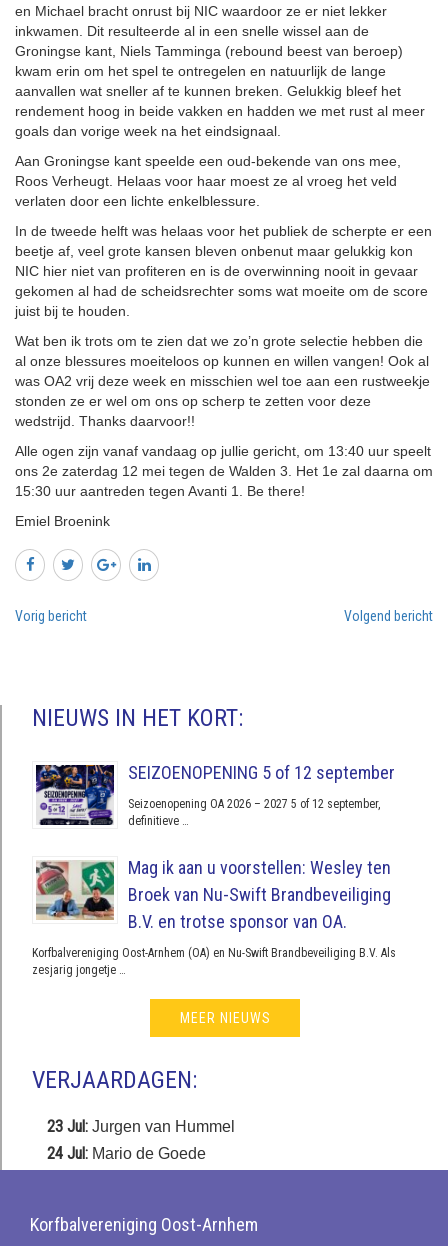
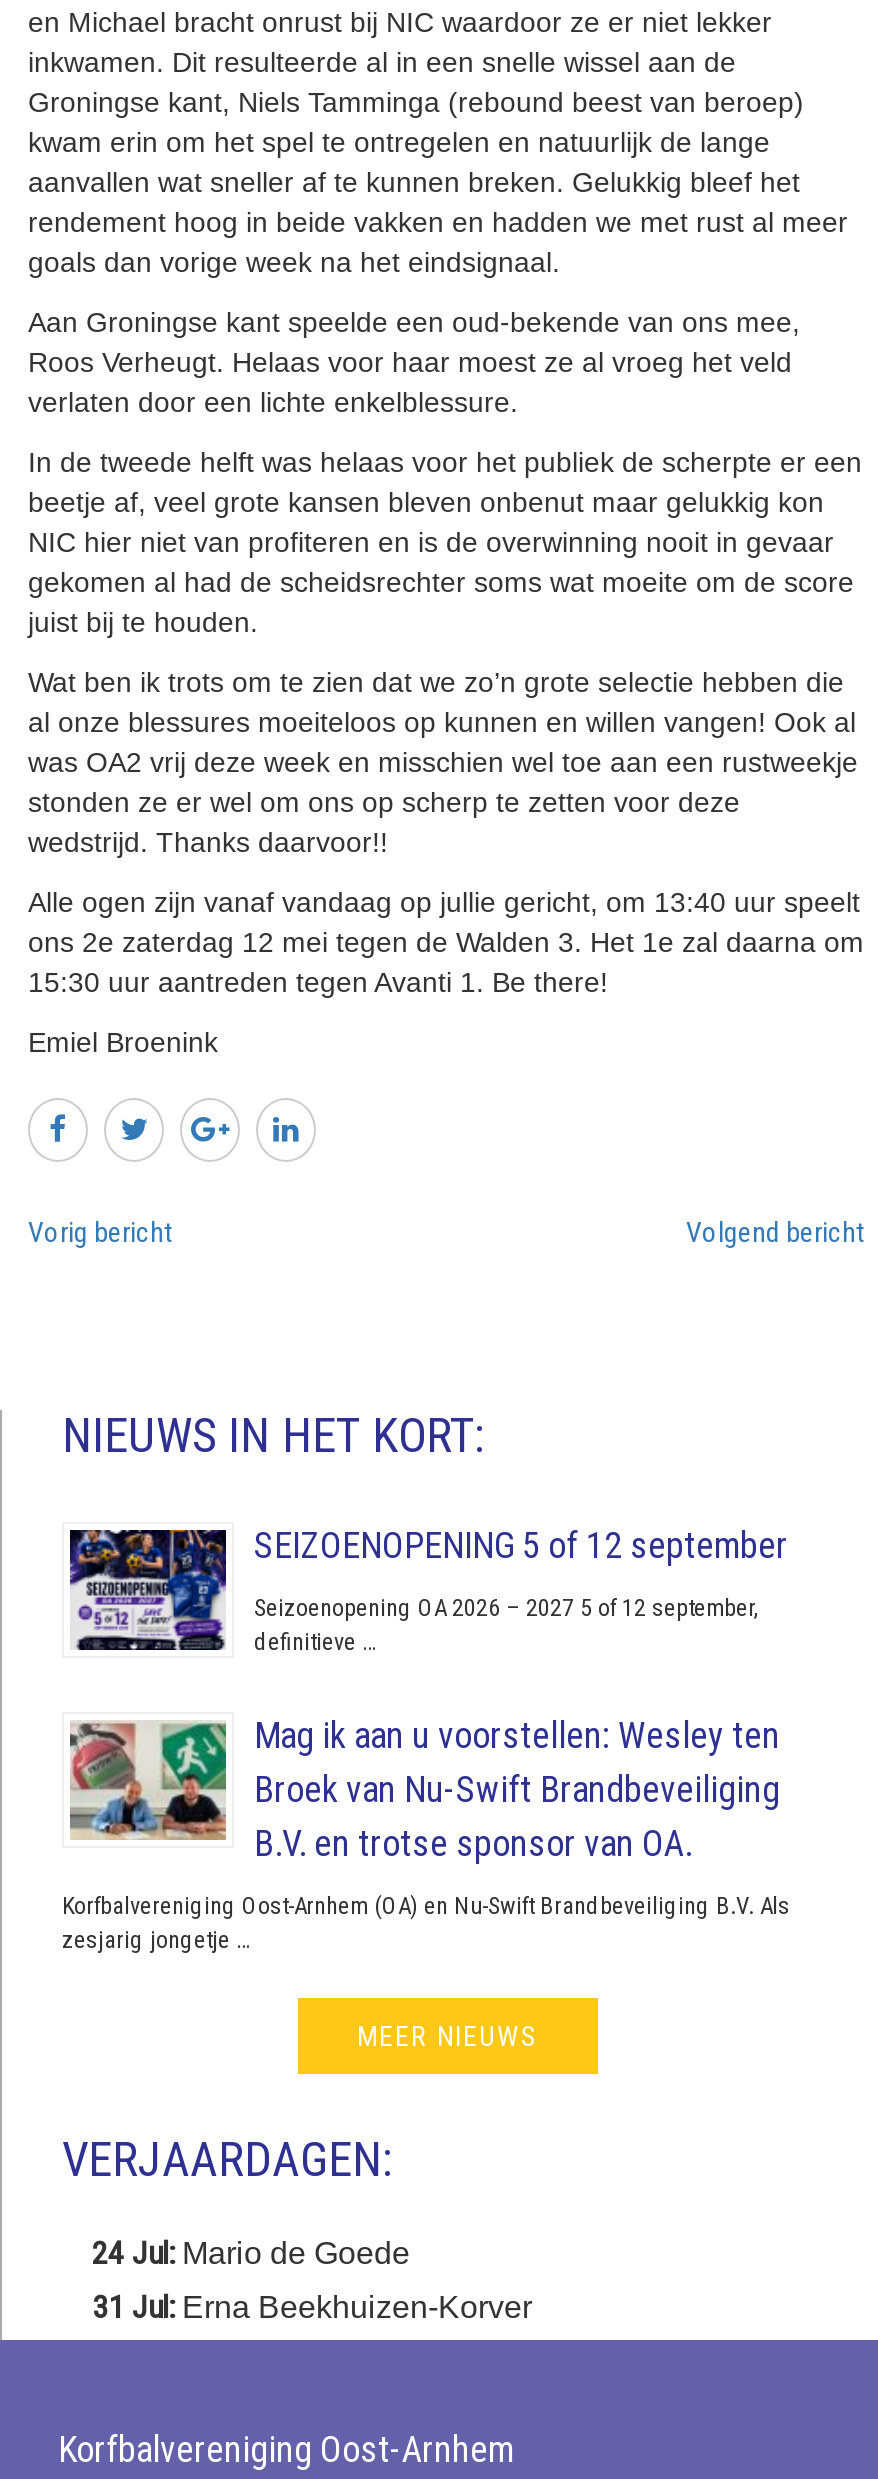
- 23 Jul: Jurgen van Hummel

moved up: 24 Jul: Mario de Goede

+ 31 Jul: Erna Beekhuizen-Korver
